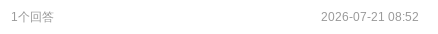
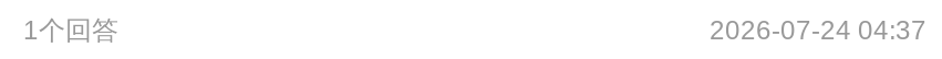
- 2026-07-21 08:52
+ 2026-07-24 04:37
